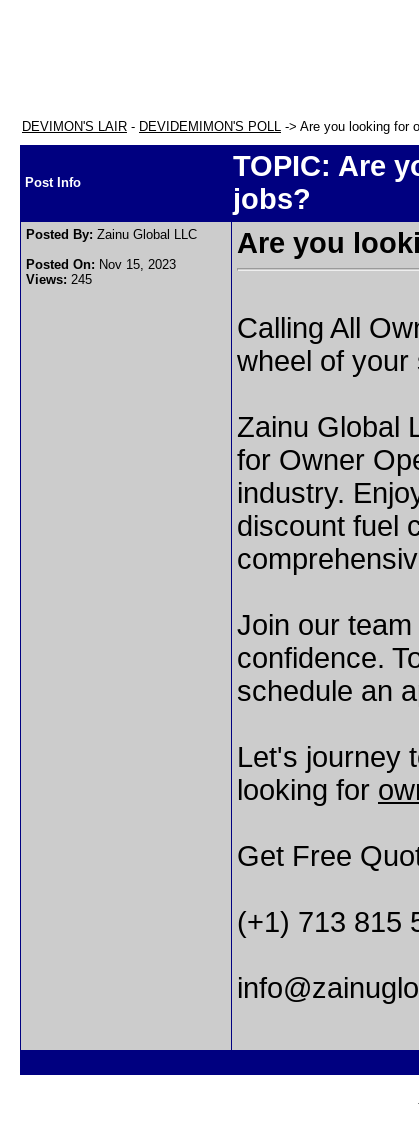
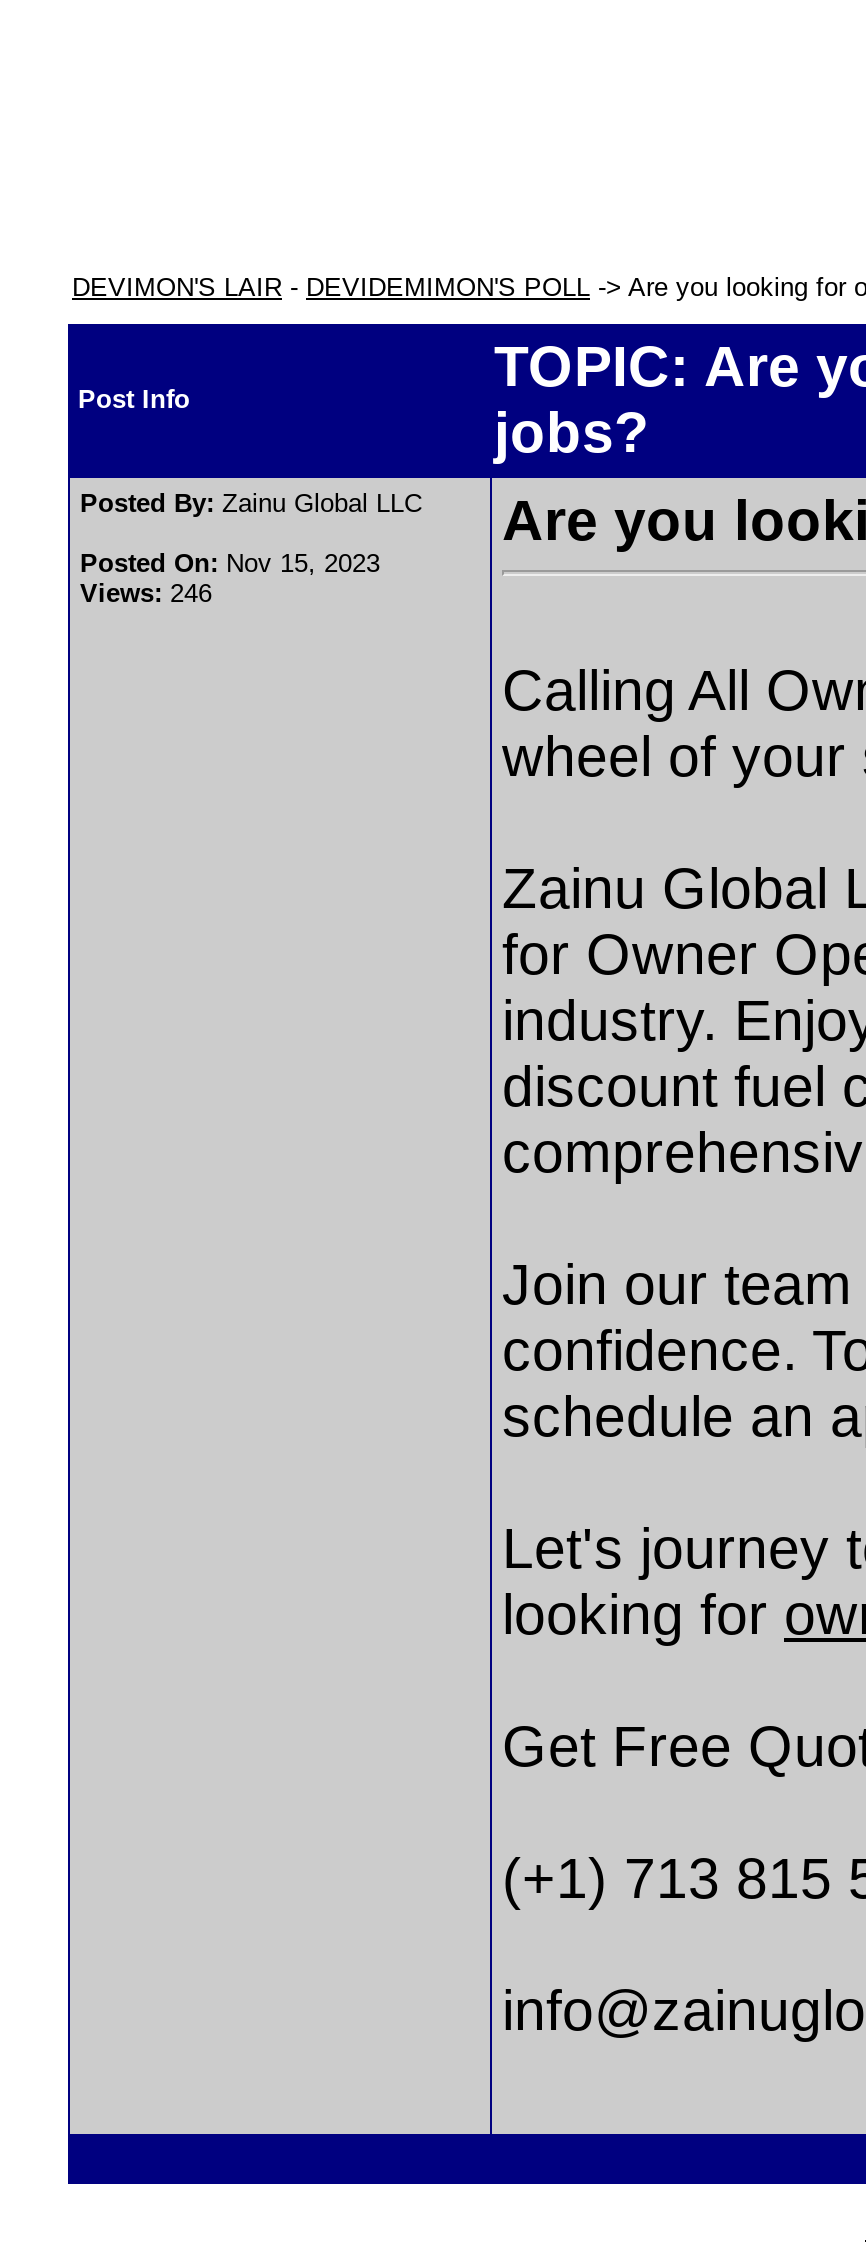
- Views: 245
+ Views: 246
